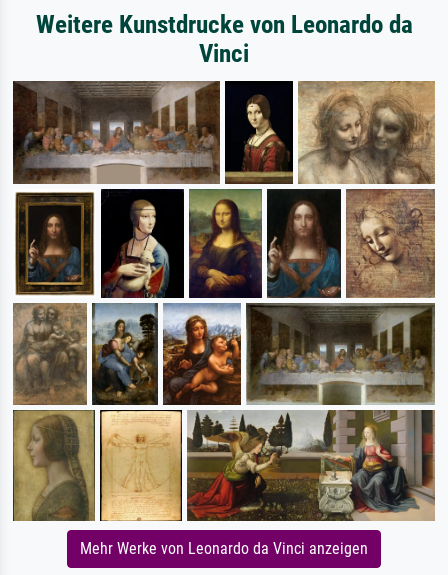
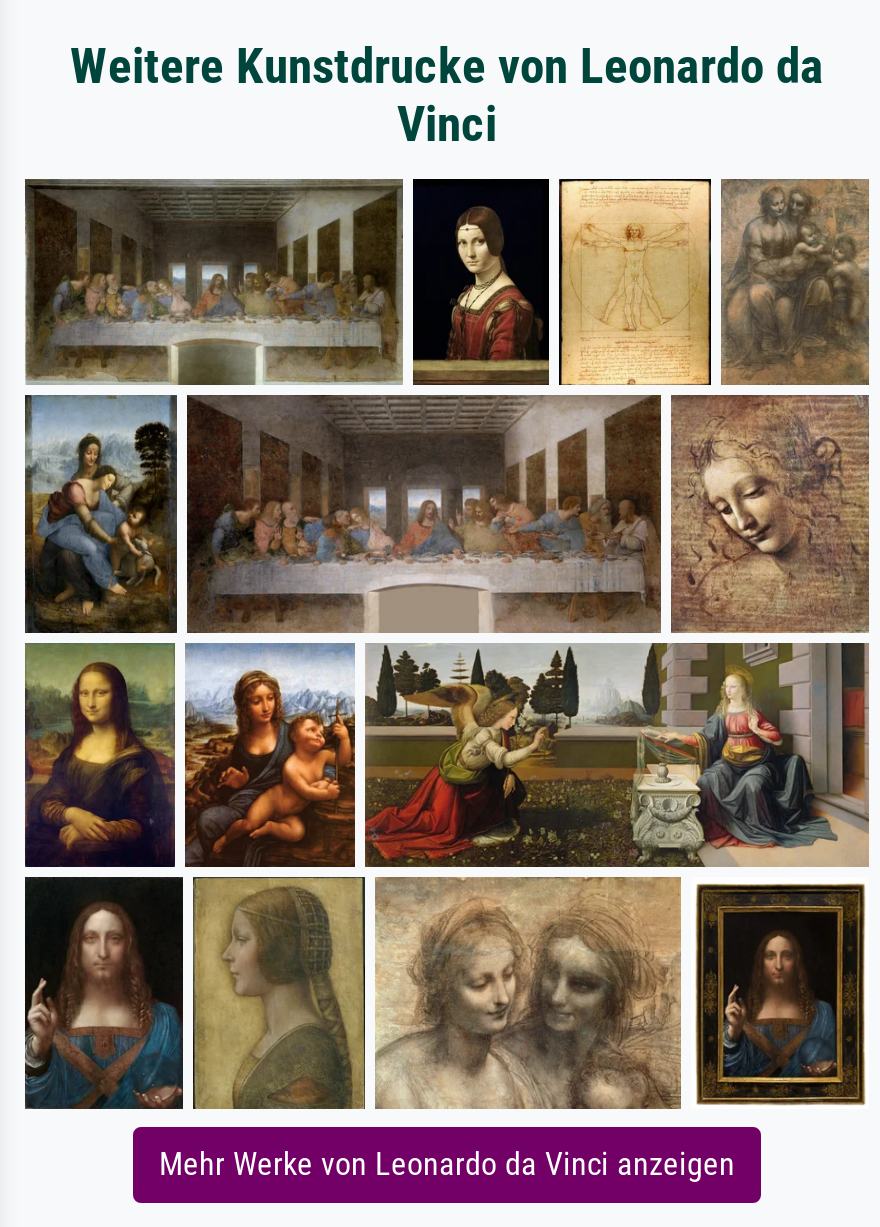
- [image]
+ [image]
